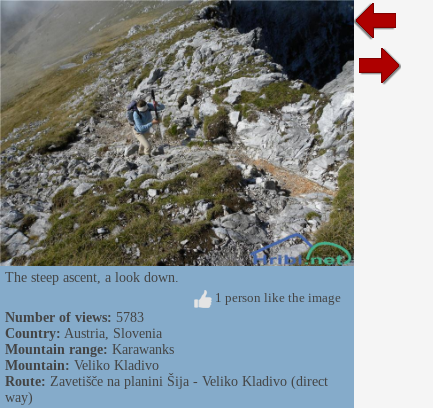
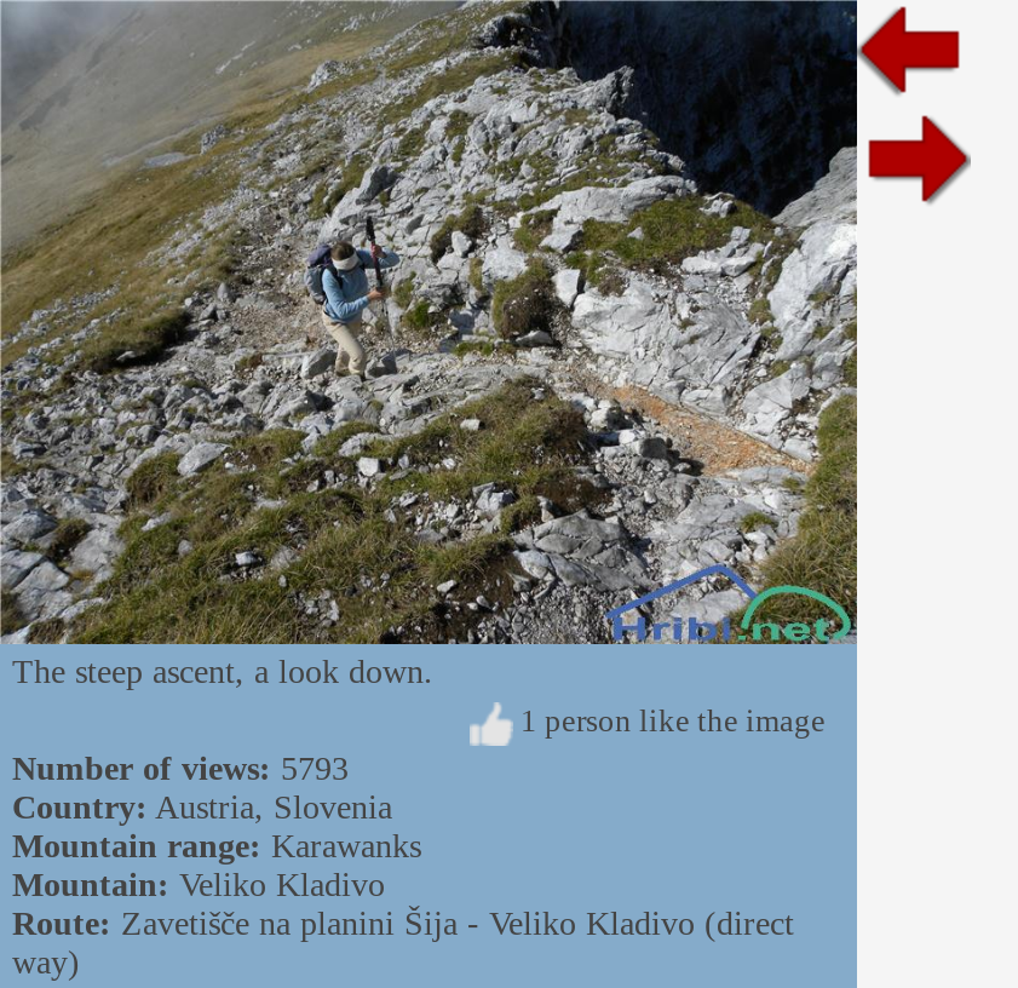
- Number of views: 5783
+ Number of views: 5793
